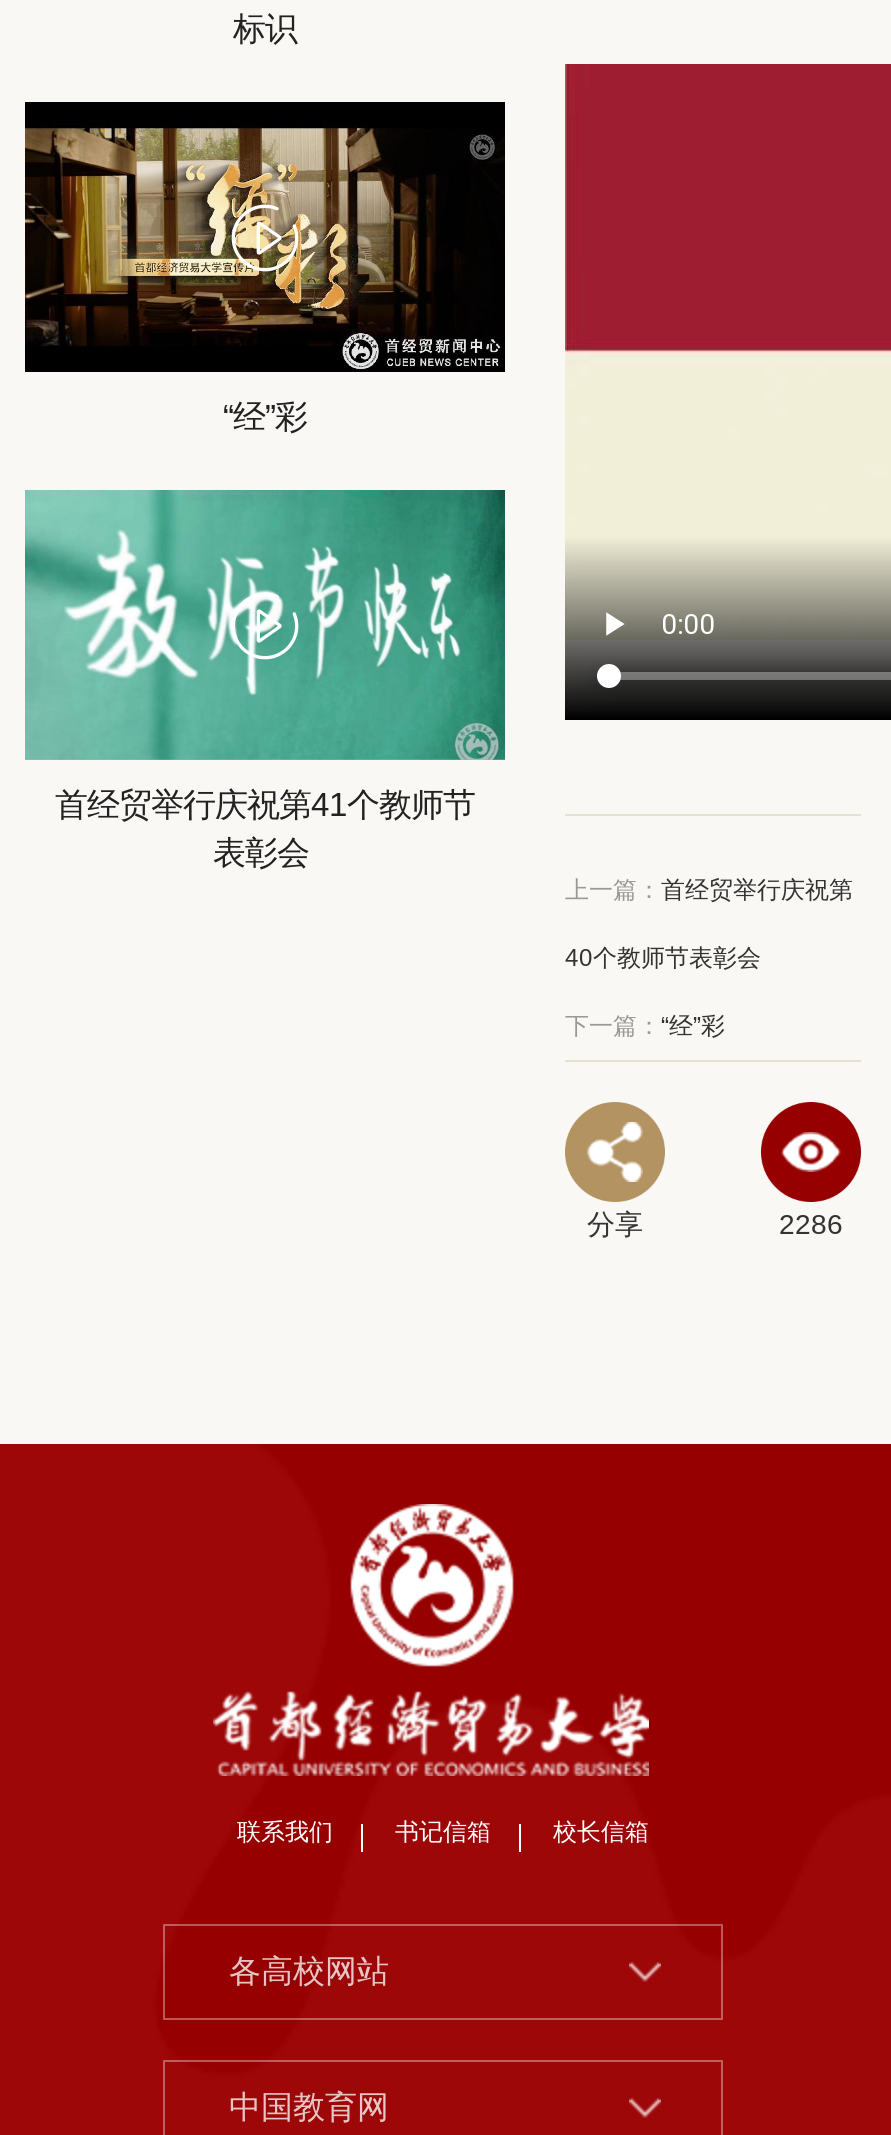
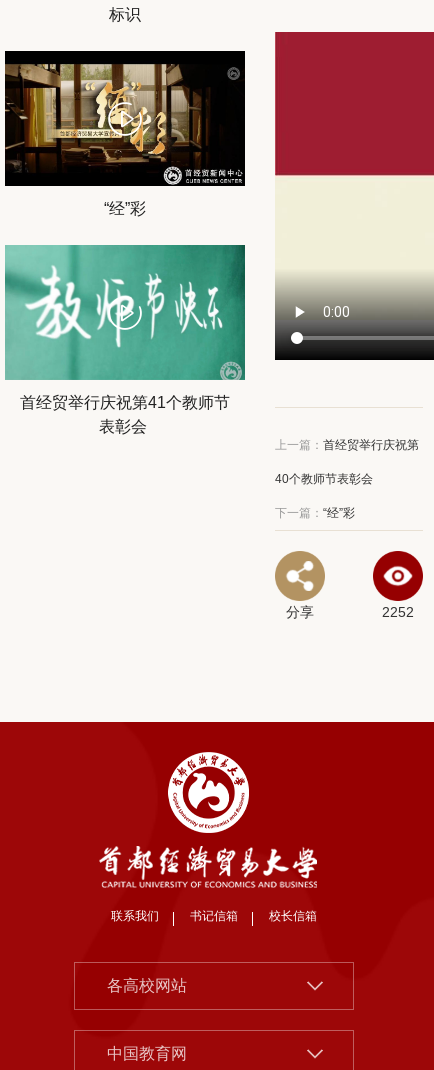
- 2286
+ 2252
